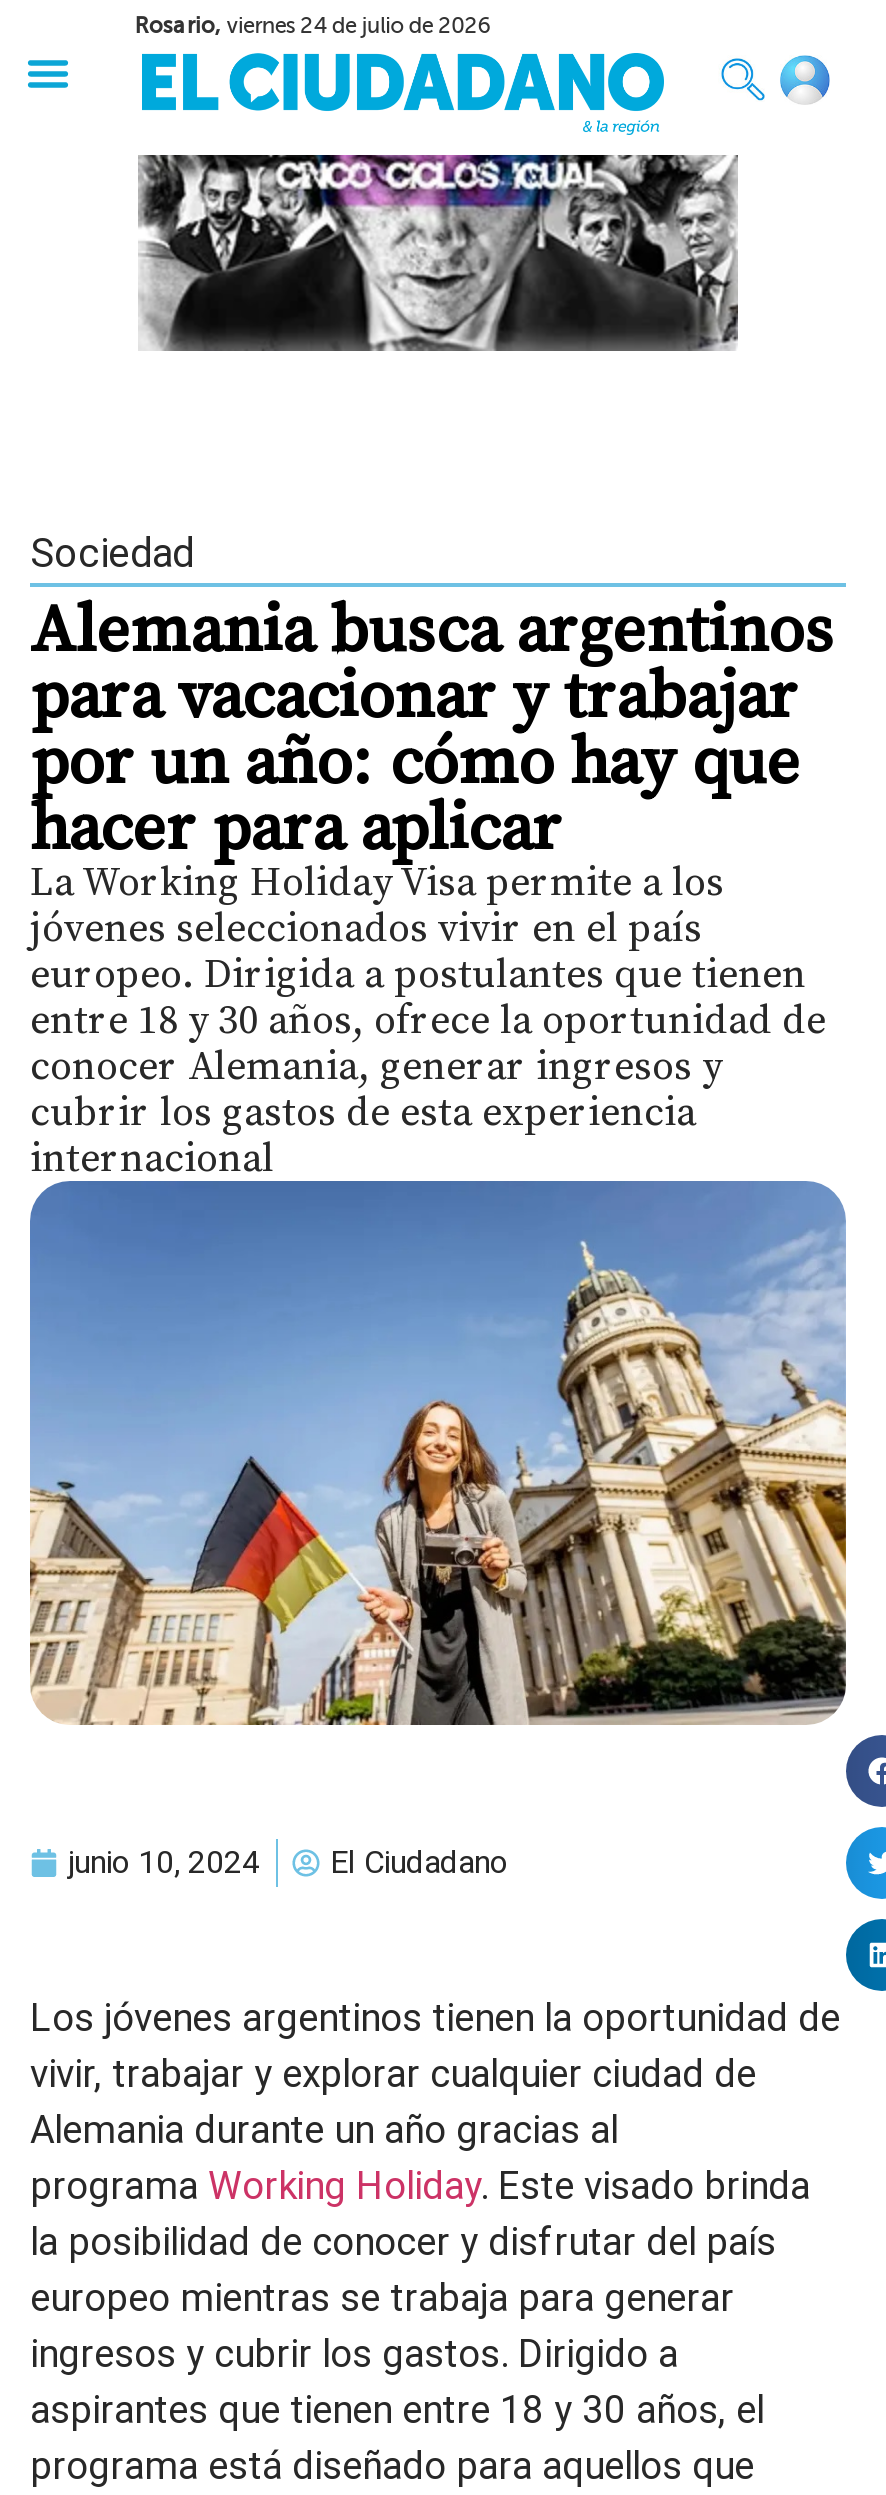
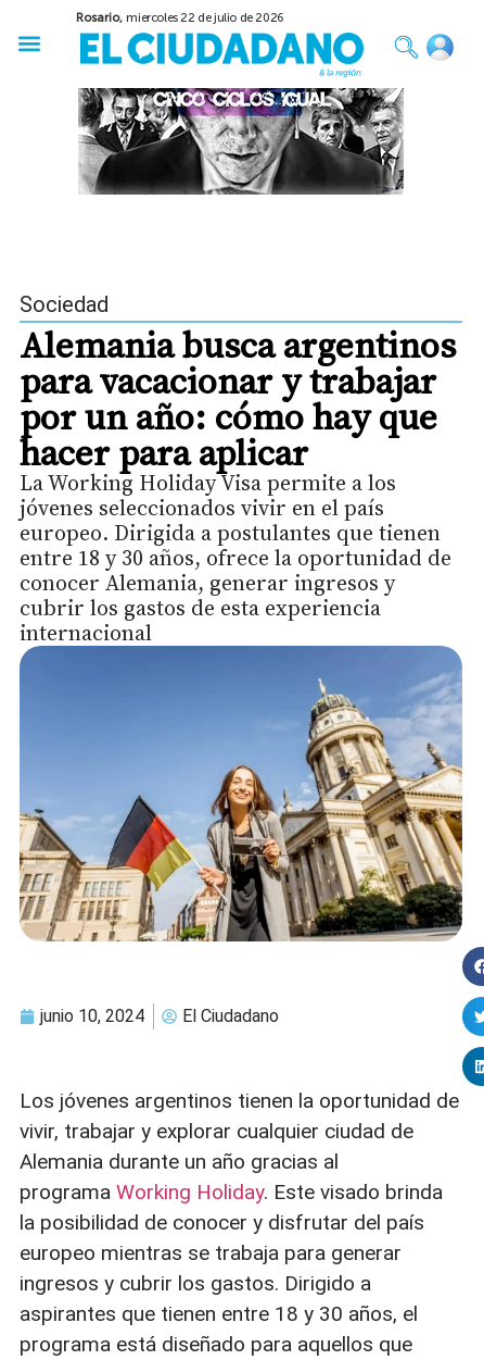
- Rosario, viernes 24 de julio de 2026
+ Rosario, miercoles 22 de julio de 2026
